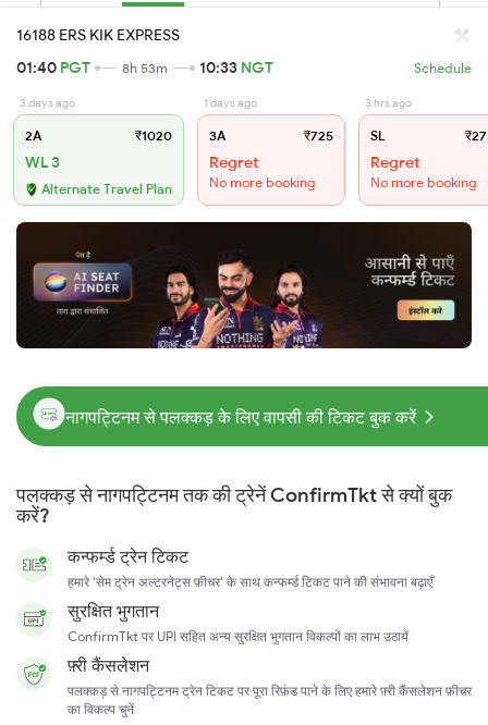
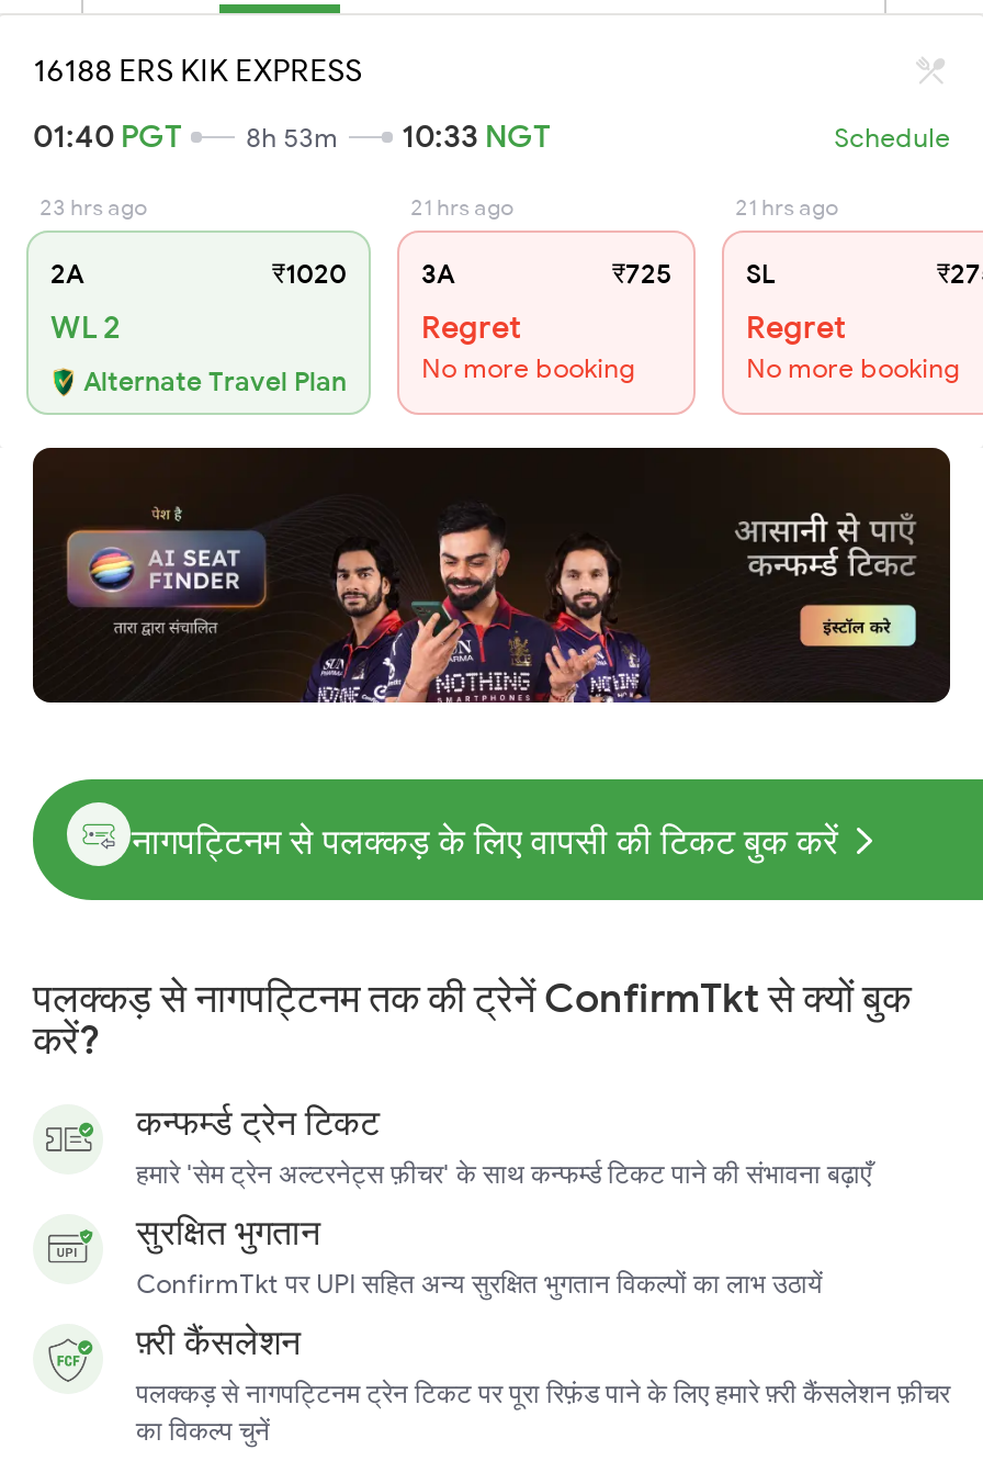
- 3 days ago
+ 23 hrs ago

- 1 days ago
+ 21 hrs ago

- 3 hrs ago
+ 21 hrs ago

- WL 3
+ WL 2
